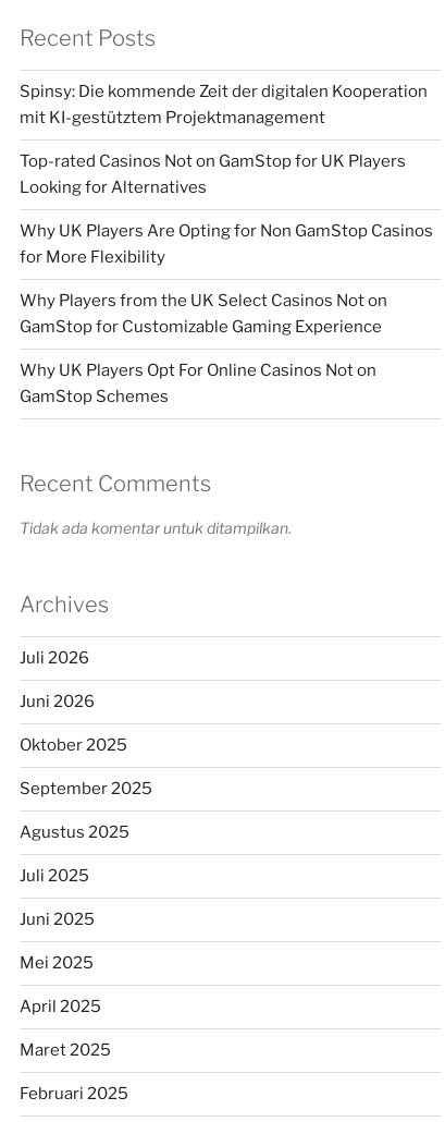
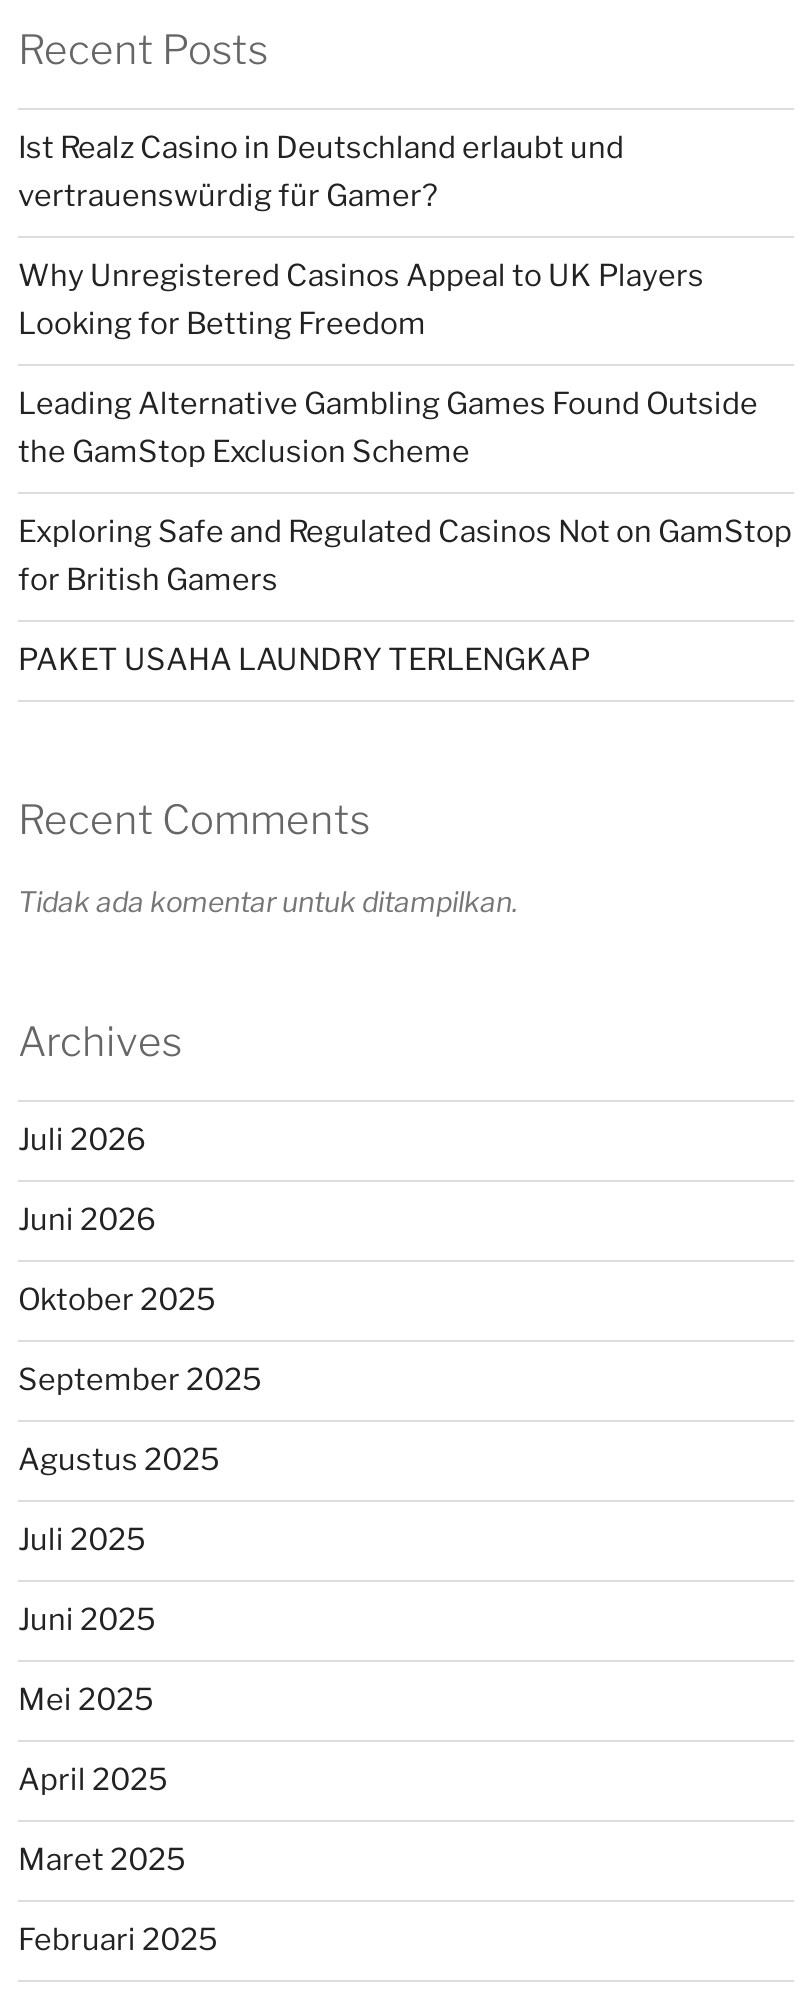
- Spinsy: Die kommende Zeit der digitalen Kooperation
- mit KI-gestütztem Projektmanagement
+ Ist Realz Casino in Deutschland erlaubt und
+ vertrauenswürdig für Gamer?

- Top-rated Casinos Not on GamStop for UK Players
- Looking for Alternatives
+ Why Unregistered Casinos Appeal to UK Players
+ Looking for Betting Freedom

- Why UK Players Are Opting for Non GamStop Casinos
- for More Flexibility
+ Leading Alternative Gambling Games Found Outside
+ the GamStop Exclusion Scheme

- Why Players from the UK Select Casinos Not on
- GamStop for Customizable Gaming Experience
+ Exploring Safe and Regulated Casinos Not on GamStop
+ for British Gamers

- Why UK Players Opt For Online Casinos Not on
- GamStop Schemes
+ PAKET USAHA LAUNDRY TERLENGKAP
